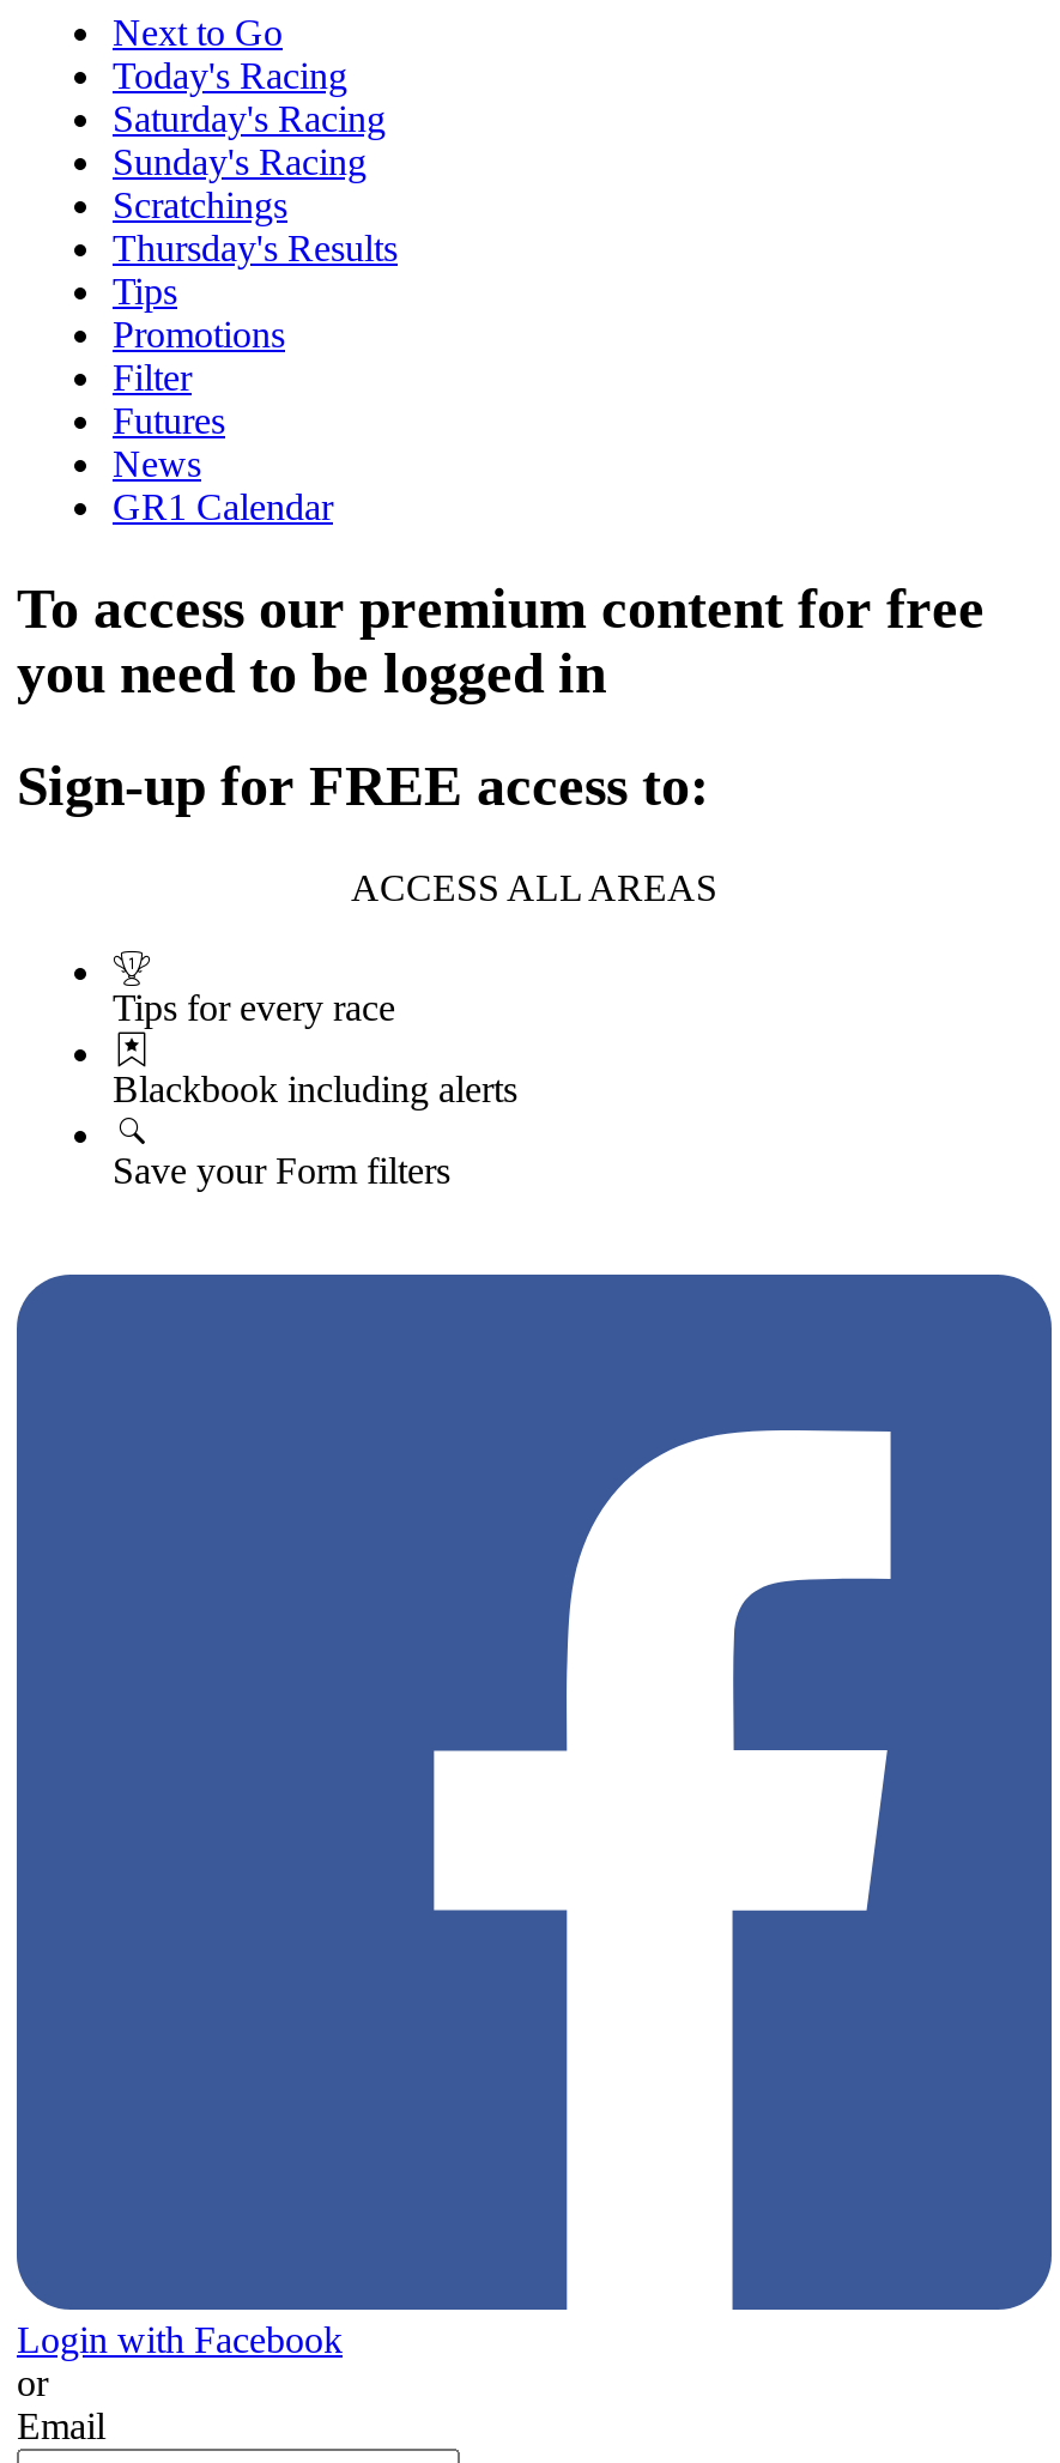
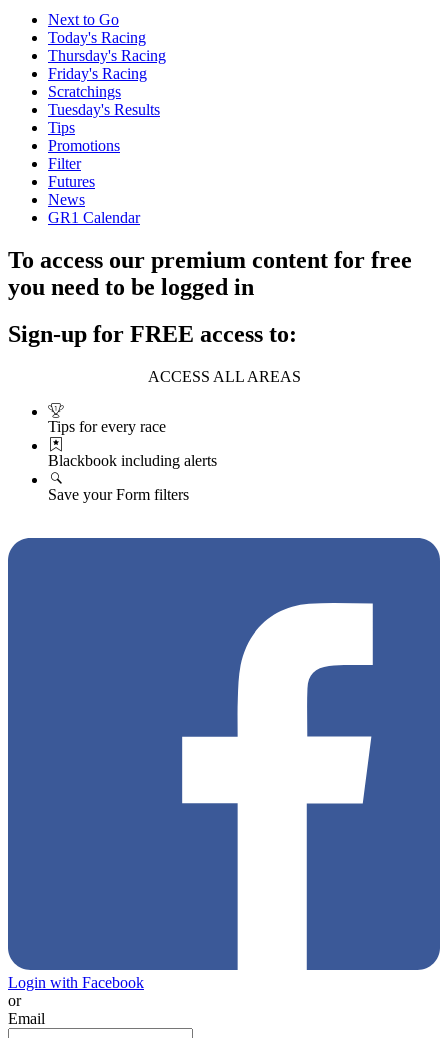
- Saturday's Racing
+ Thursday's Racing

- Sunday's Racing
+ Friday's Racing

- Thursday's Results
+ Tuesday's Results
